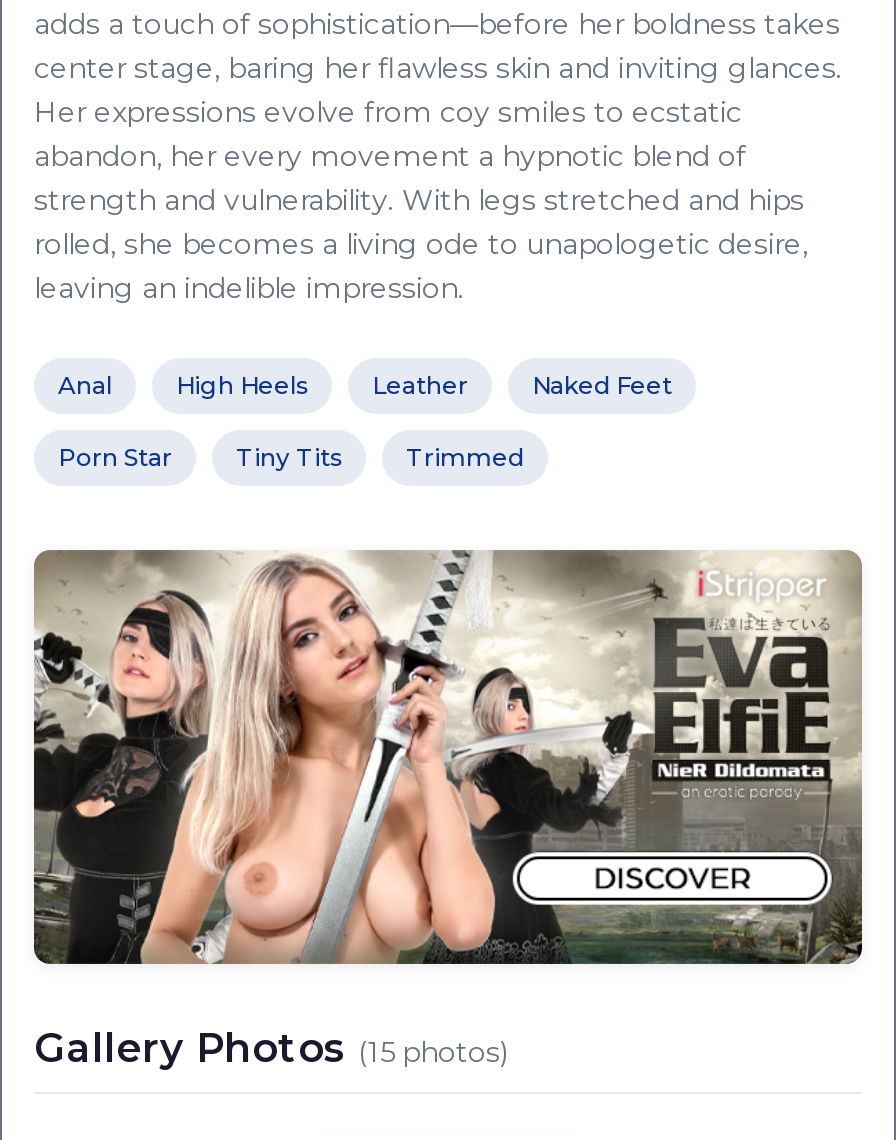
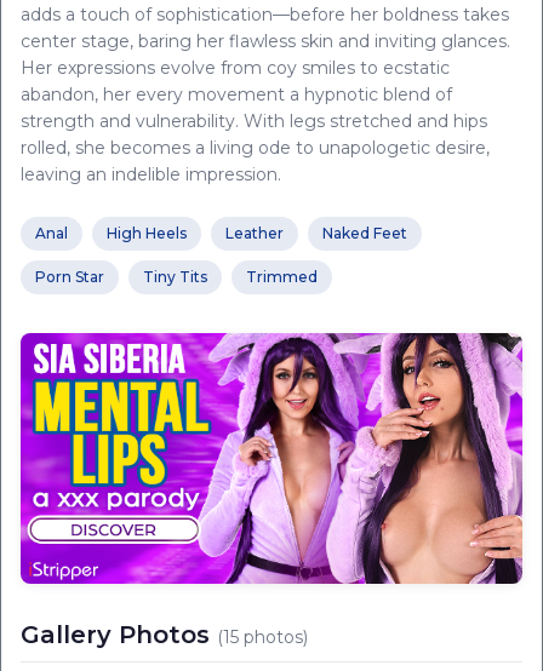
- [image]
+ [image]
